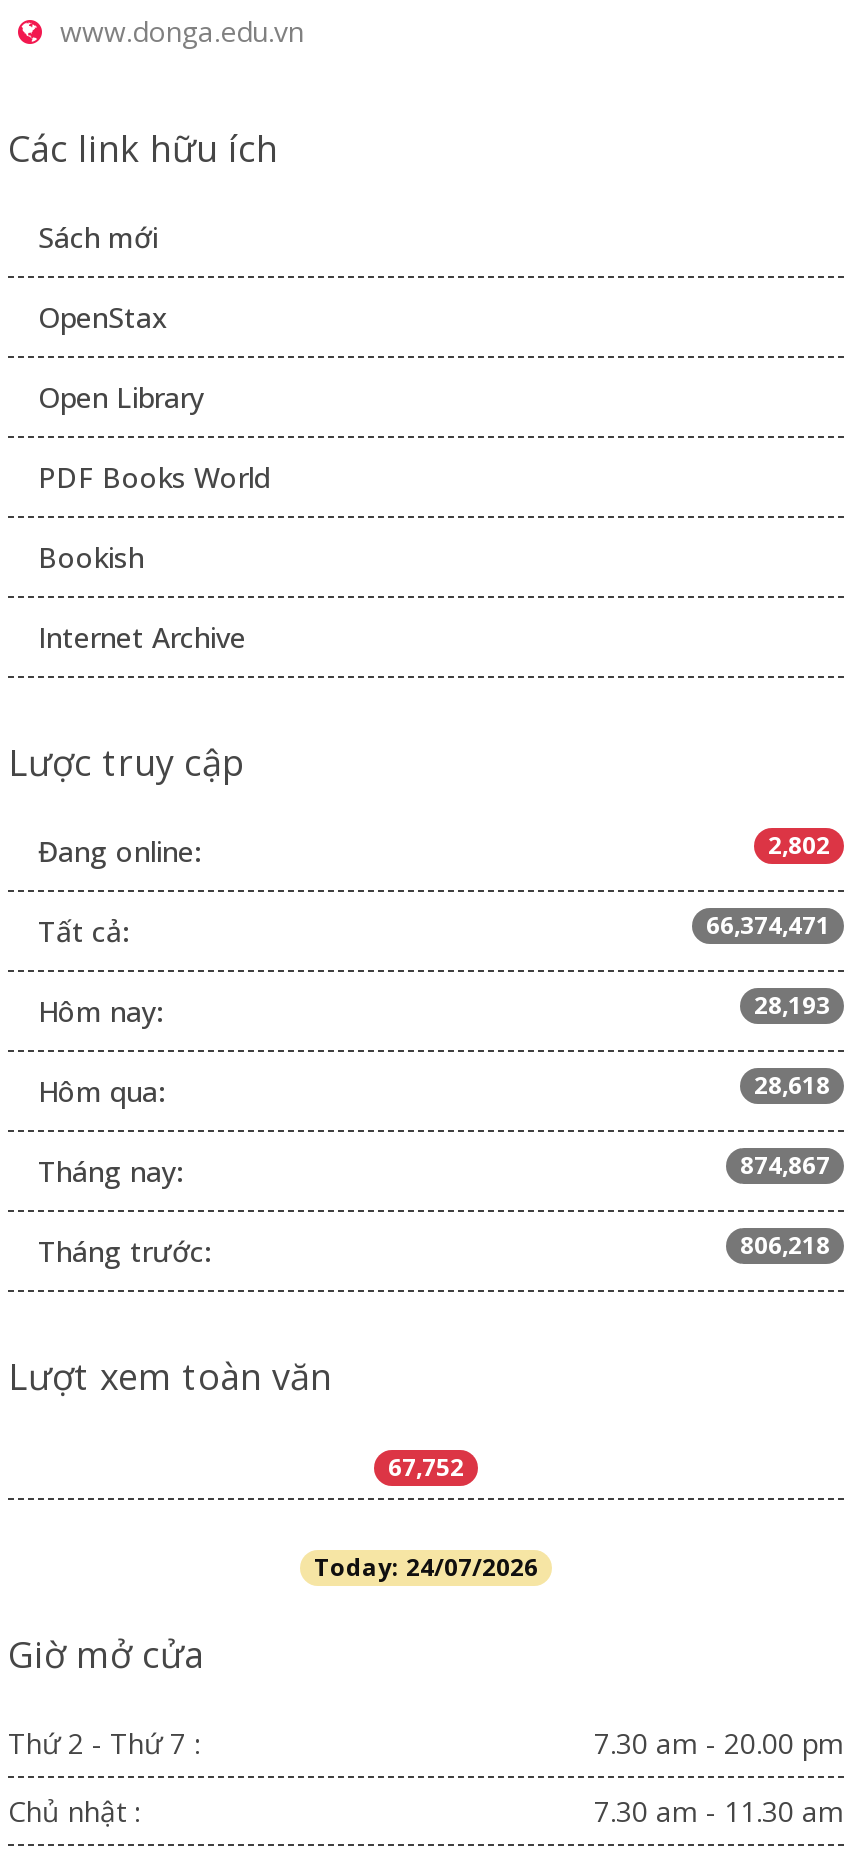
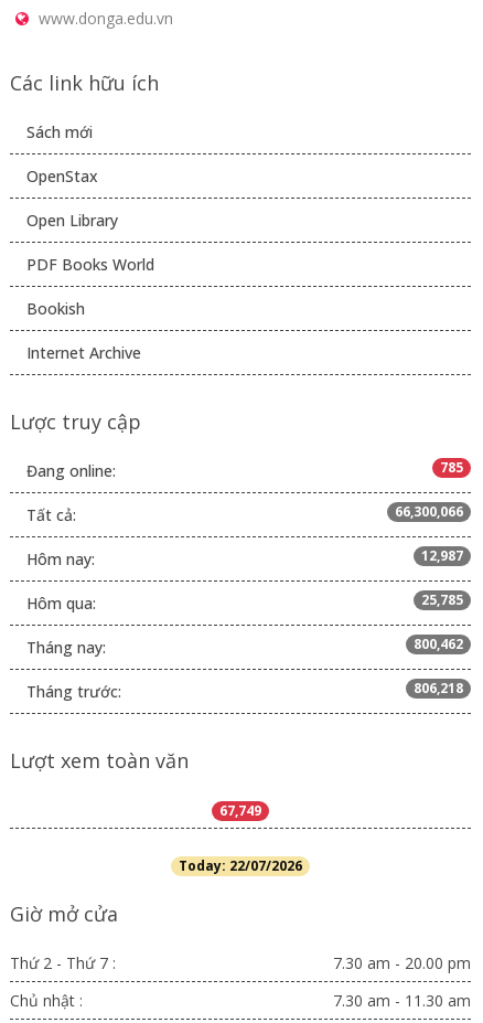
- 2,802
+ 785

- 66,374,471
+ 66,300,066

- 28,193
+ 12,987

- 28,618
+ 25,785

- 874,867
+ 800,462

- 67,752
+ 67,749

- Today: 24/07/2026
+ Today: 22/07/2026
